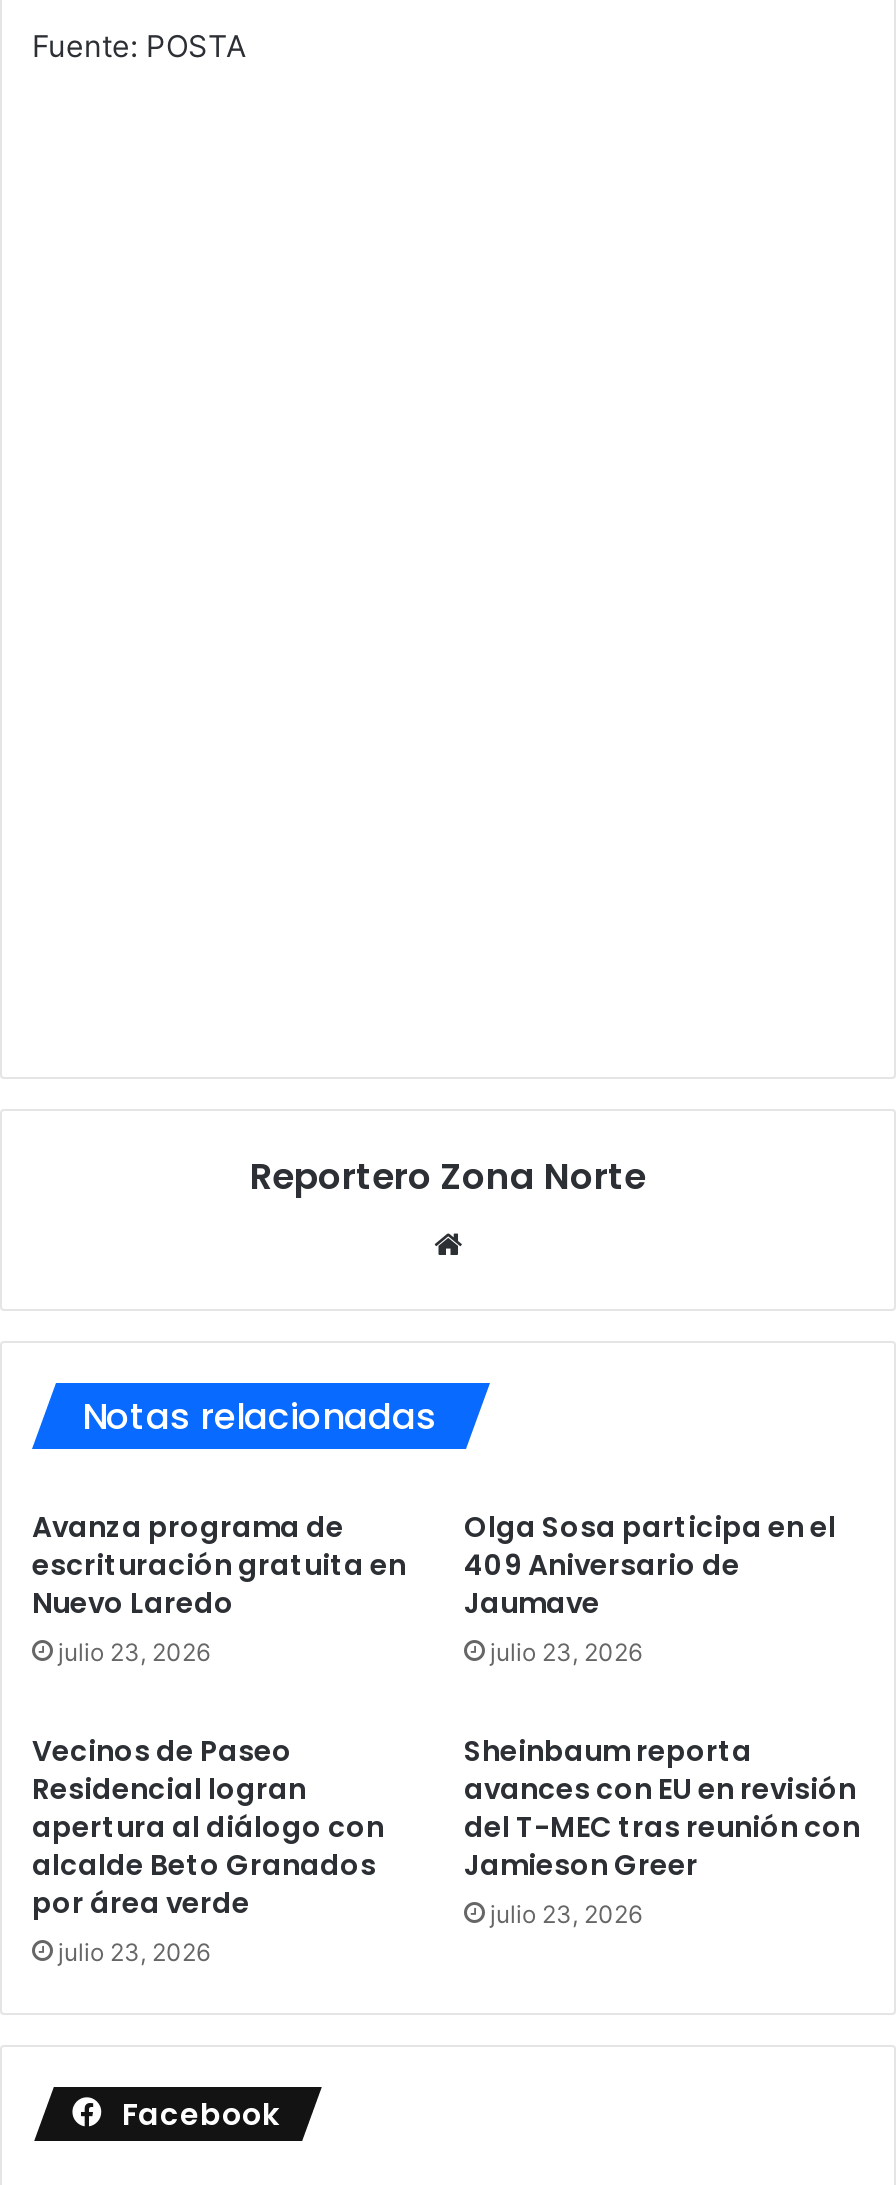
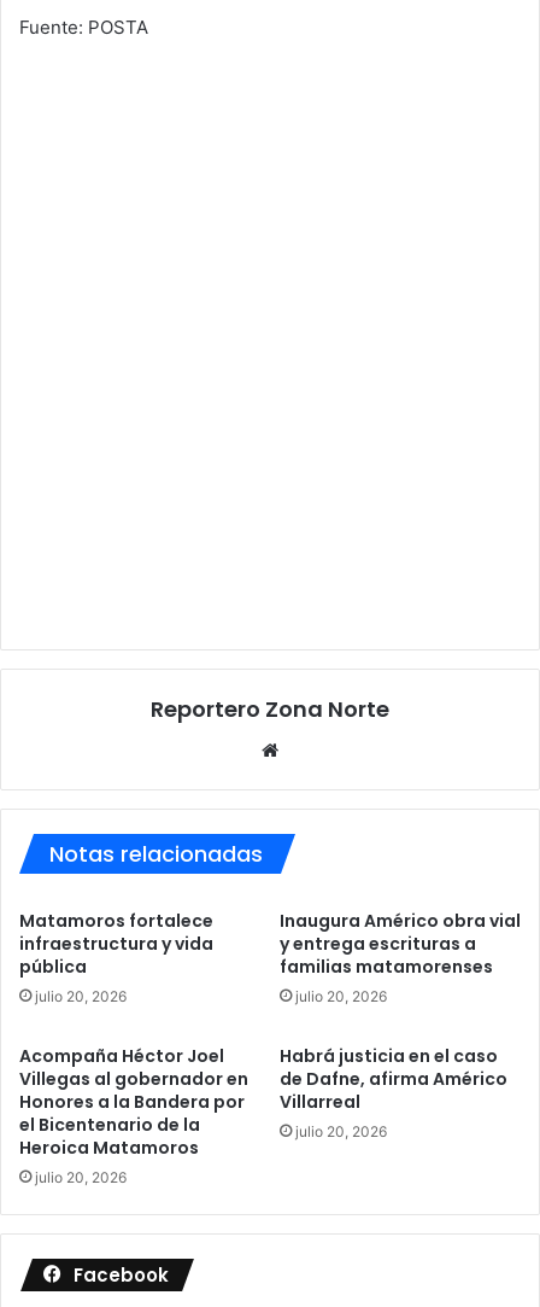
- Avanza programa de
- escrituración gratuita en
- Nuevo Laredo
- julio 23, 2026
+ Matamoros fortalece
+ infraestructura y vida
+ pública
+ julio 20, 2026

- Olga Sosa participa en el
- 409 Aniversario de
- Jaumave
- julio 23, 2026
+ Inaugura Américo obra vial
+ y entrega escrituras a
+ familias matamorenses
+ julio 20, 2026

- Vecinos de Paseo
- Residencial logran
- apertura al diálogo con
- alcalde Beto Granados
- por área verde
- julio 23, 2026
+ Acompaña Héctor Joel
+ Villegas al gobernador en
+ Honores a la Bandera por
+ el Bicentenario de la
+ Heroica Matamoros
+ julio 20, 2026

- Sheinbaum reporta
- avances con EU en revisión
- del T-MEC tras reunión con
- Jamieson Greer
- julio 23, 2026
+ Habrá justicia en el caso
+ de Dafne, afirma Américo
+ Villarreal
+ julio 20, 2026
